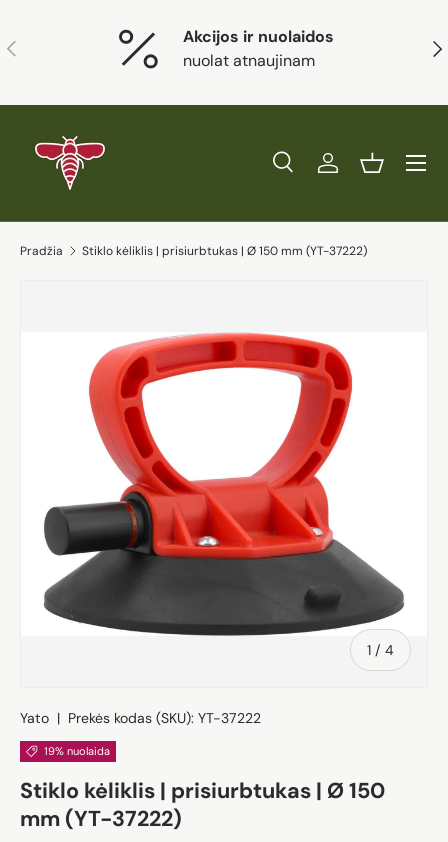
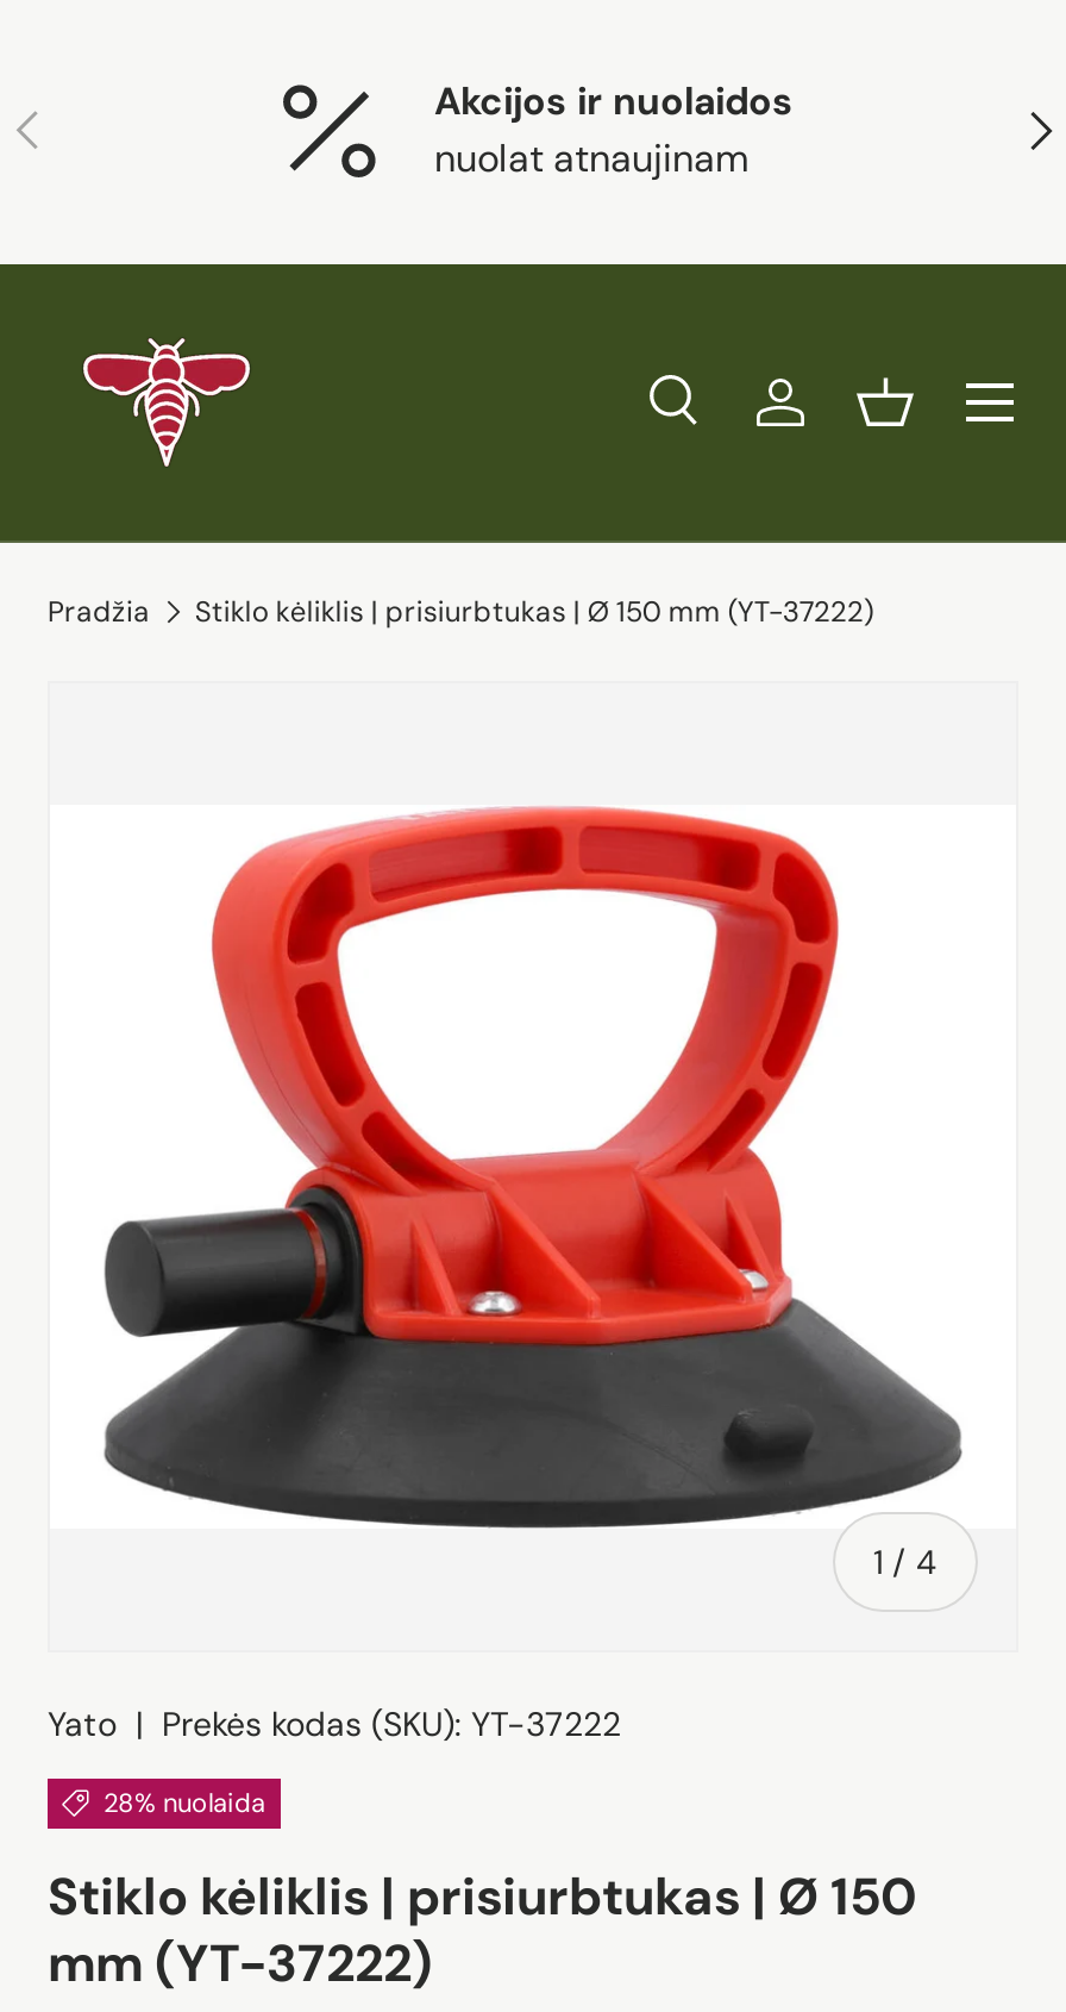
- 19% nuolaida
+ 28% nuolaida
